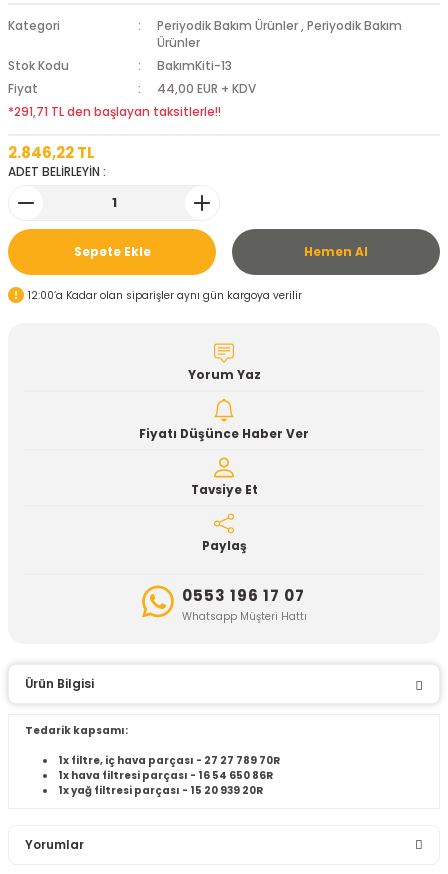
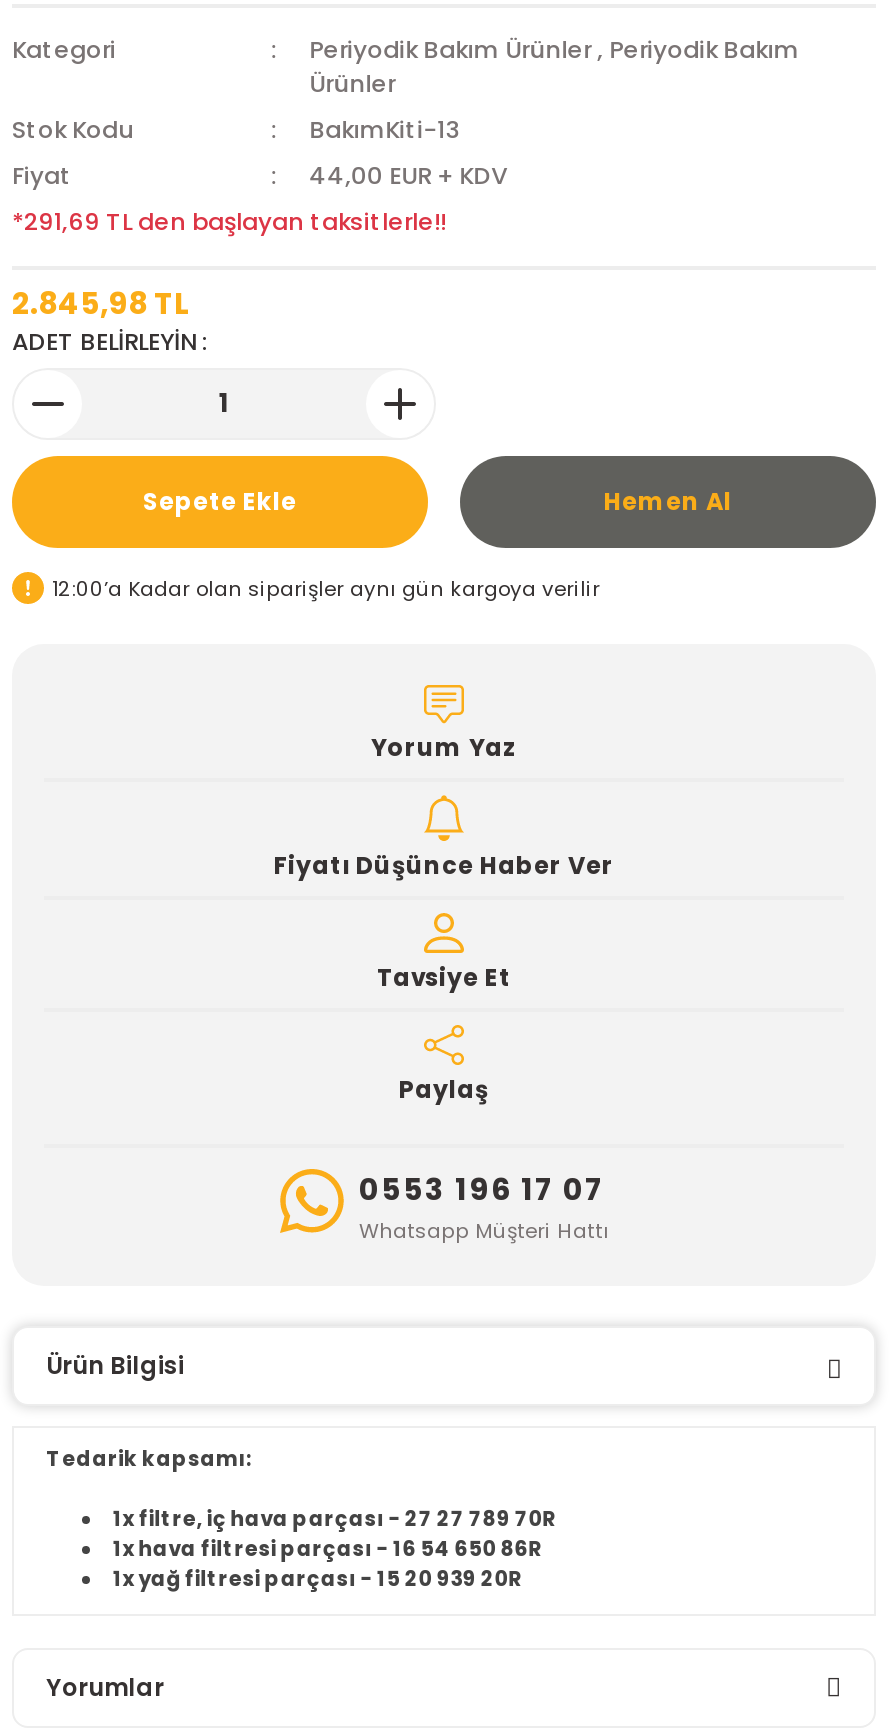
- *291,71 TL den başlayan taksitlerle!!
+ *291,69 TL den başlayan taksitlerle!!

- 2.846,22 TL
+ 2.845,98 TL
